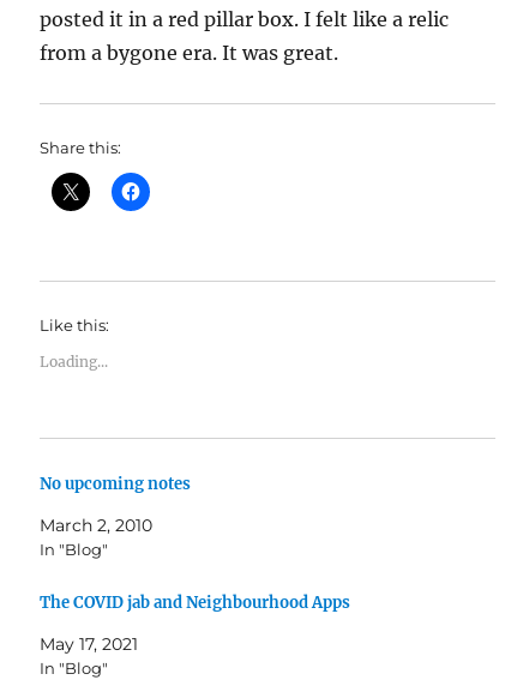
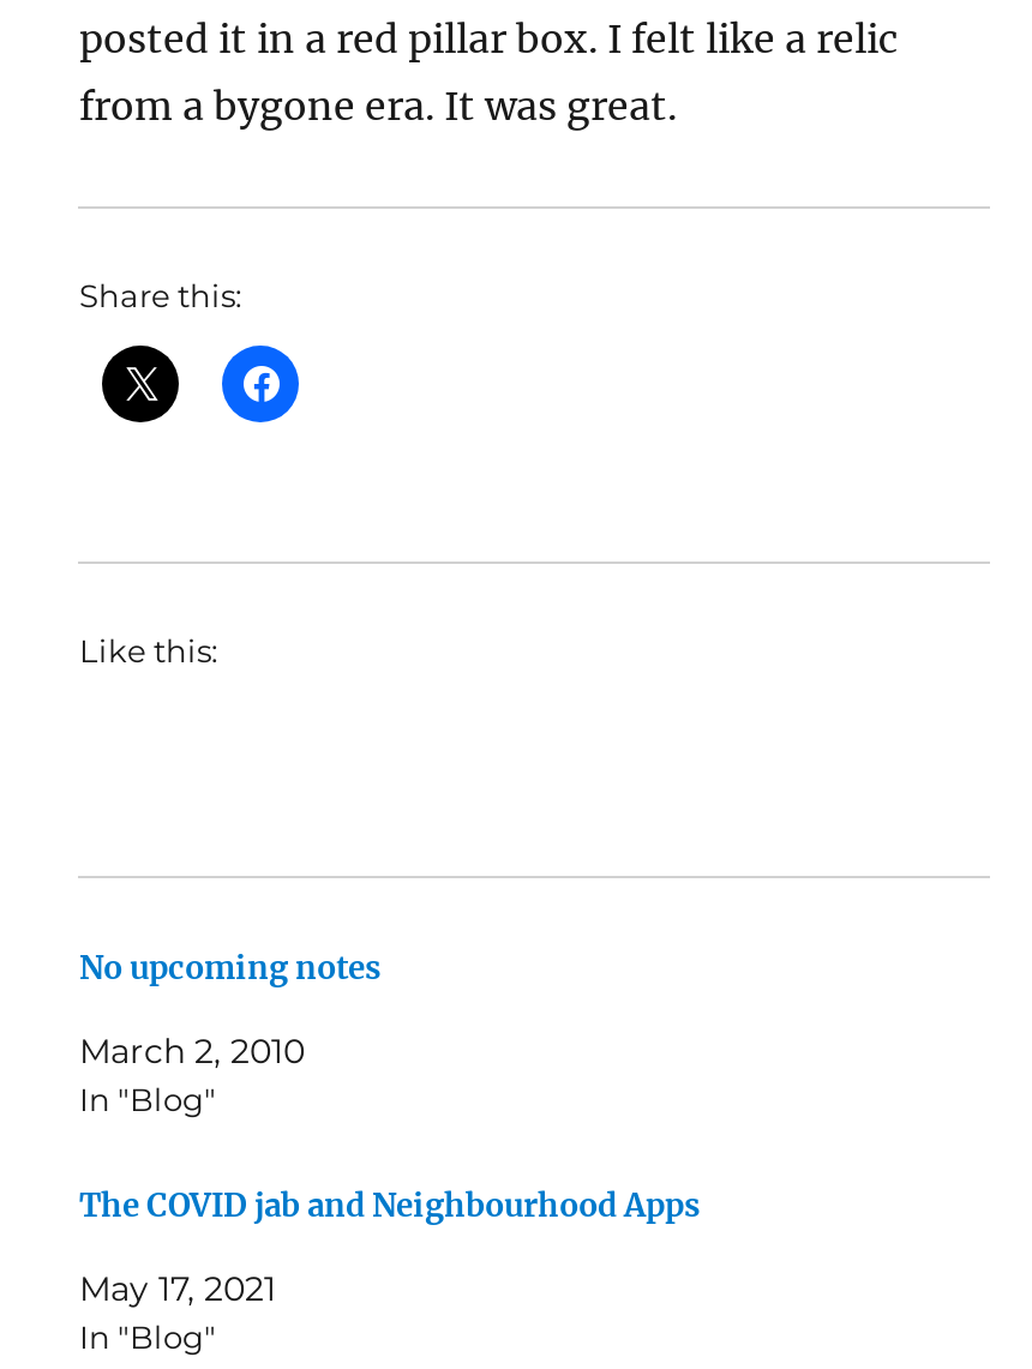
- Loading...
